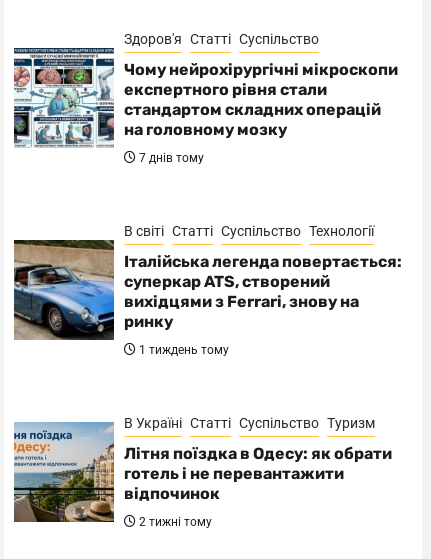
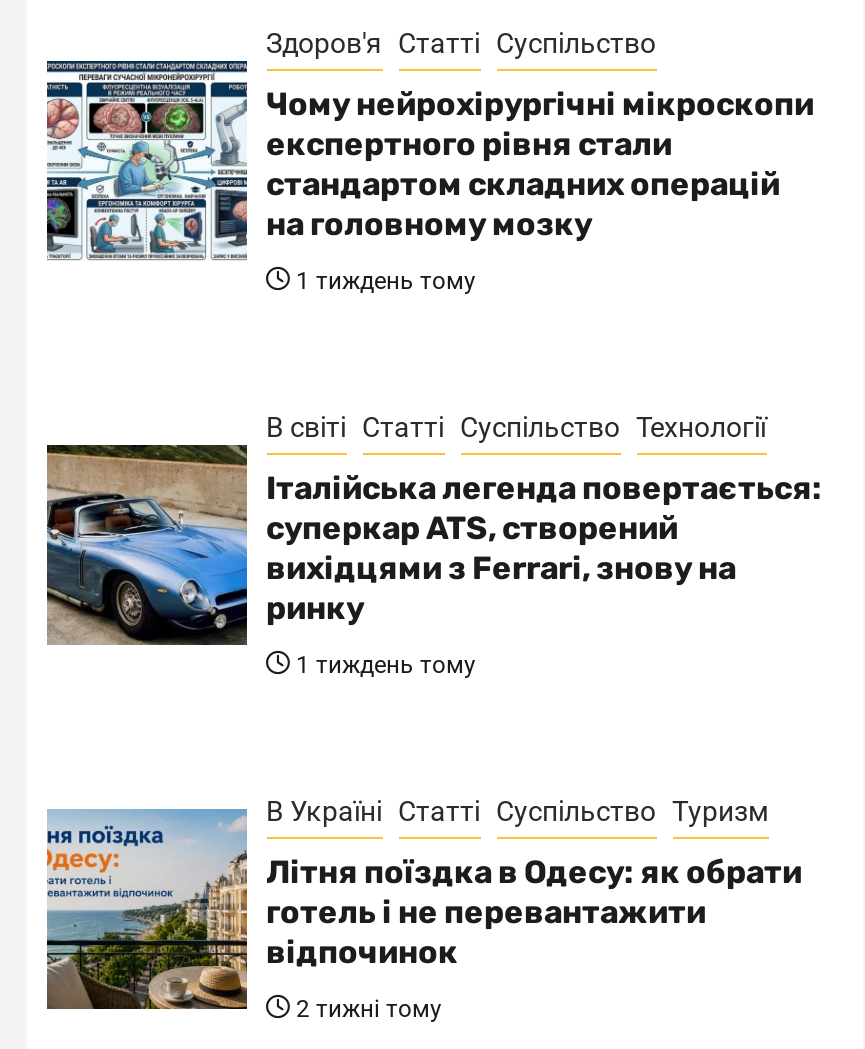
- 7 днів тому
+ 1 тиждень тому
